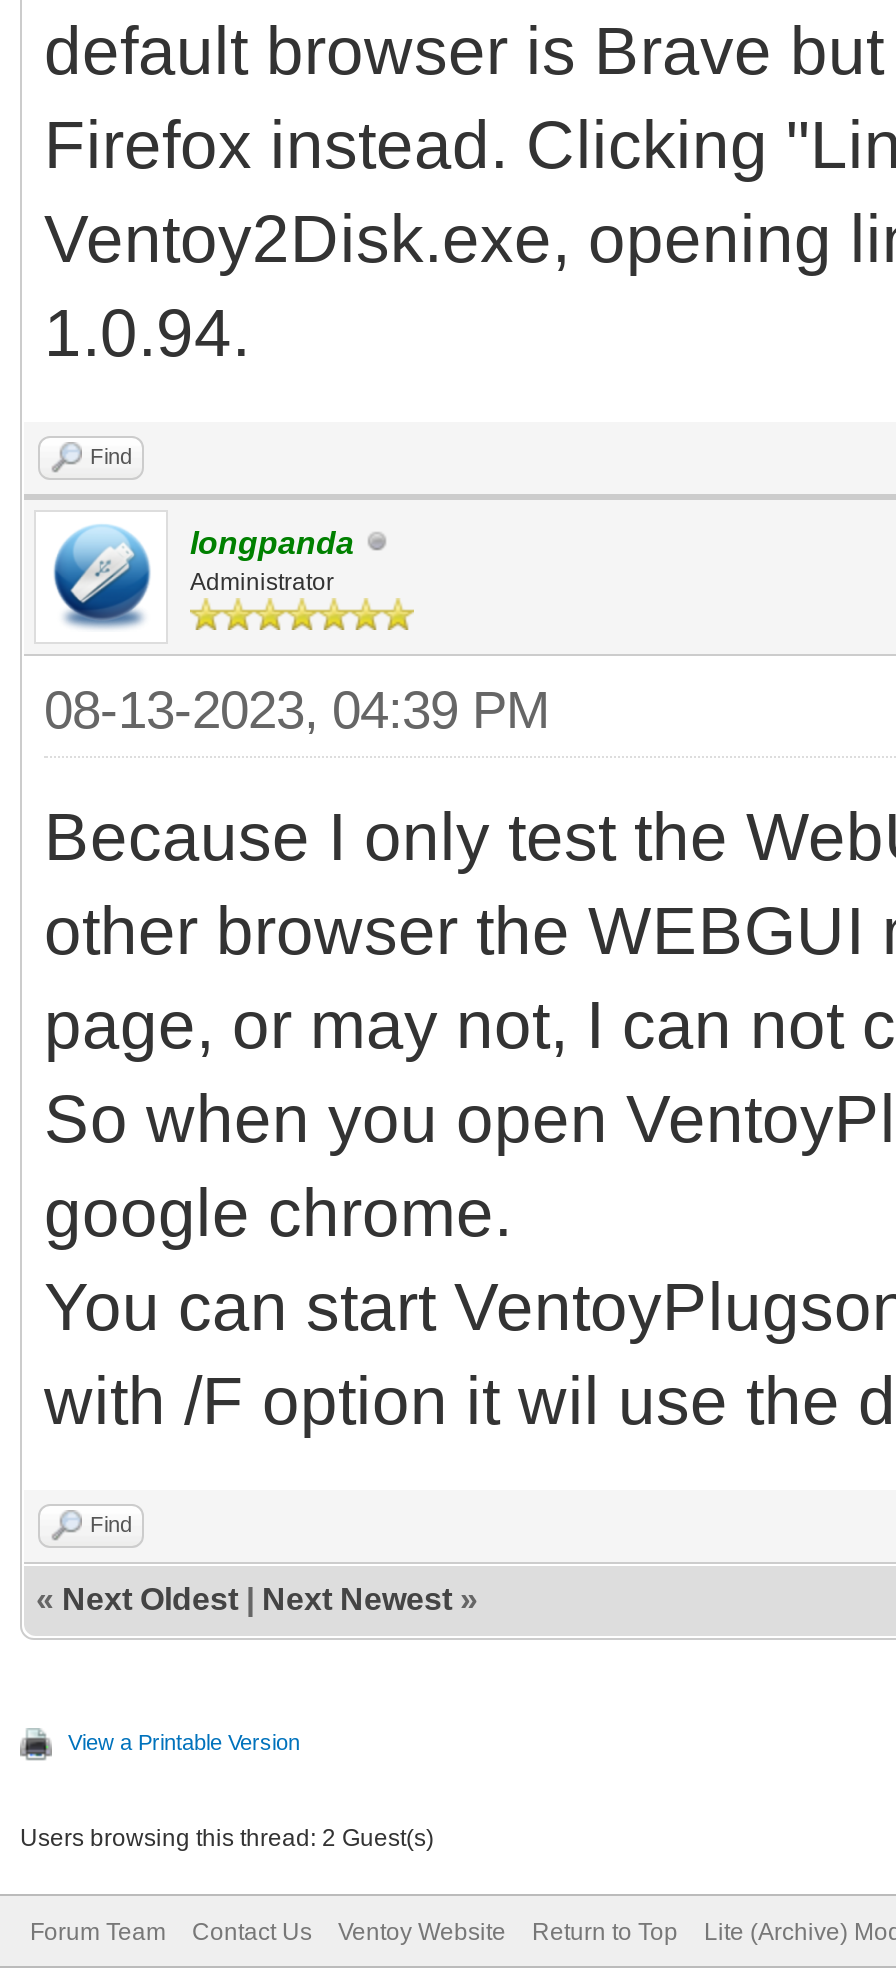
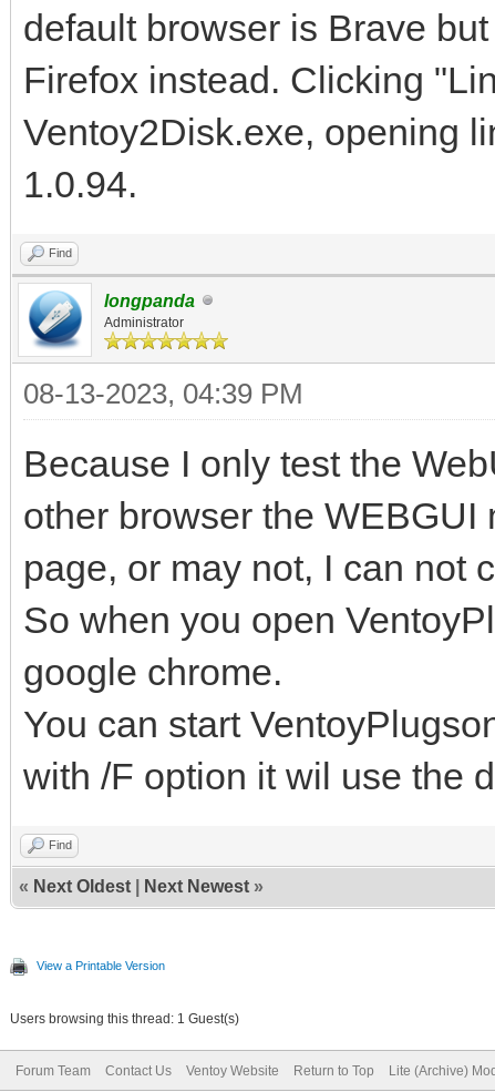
- Users browsing this thread: 2 Guest(s)
+ Users browsing this thread: 1 Guest(s)
